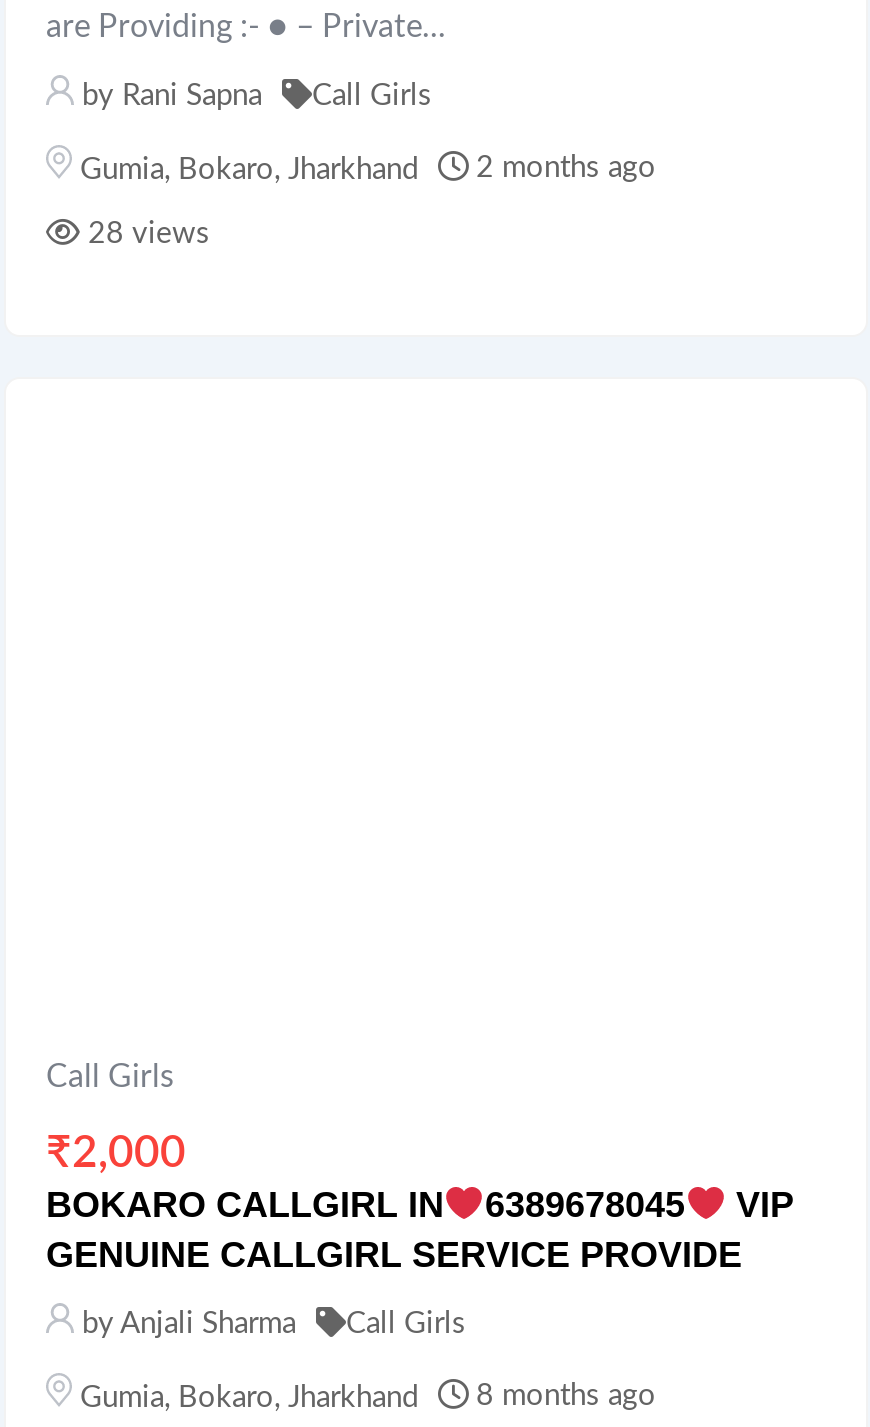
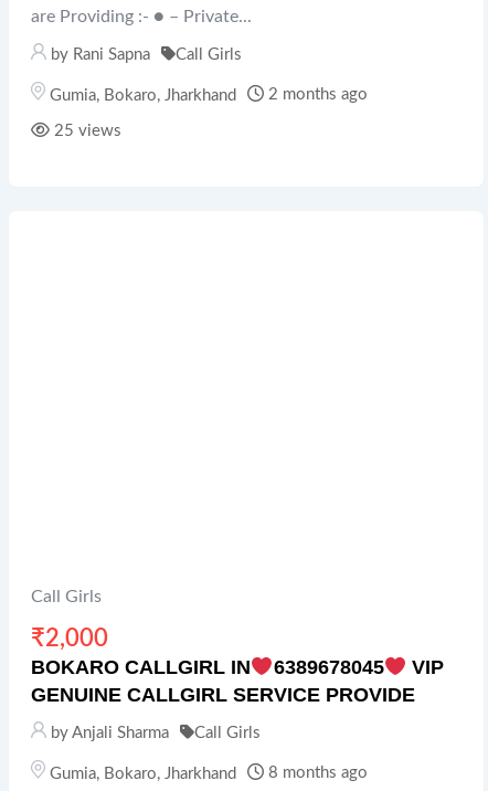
- 28 views
+ 25 views
